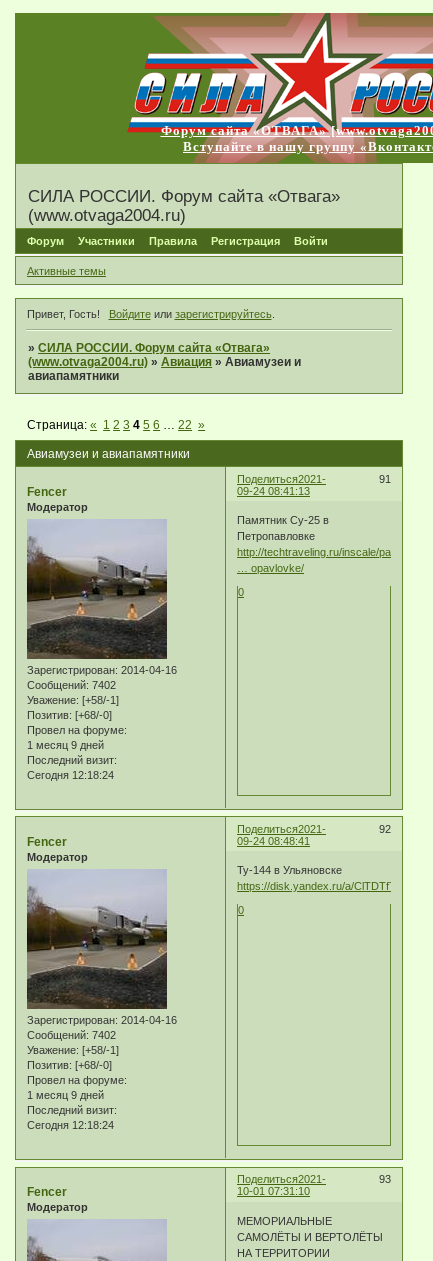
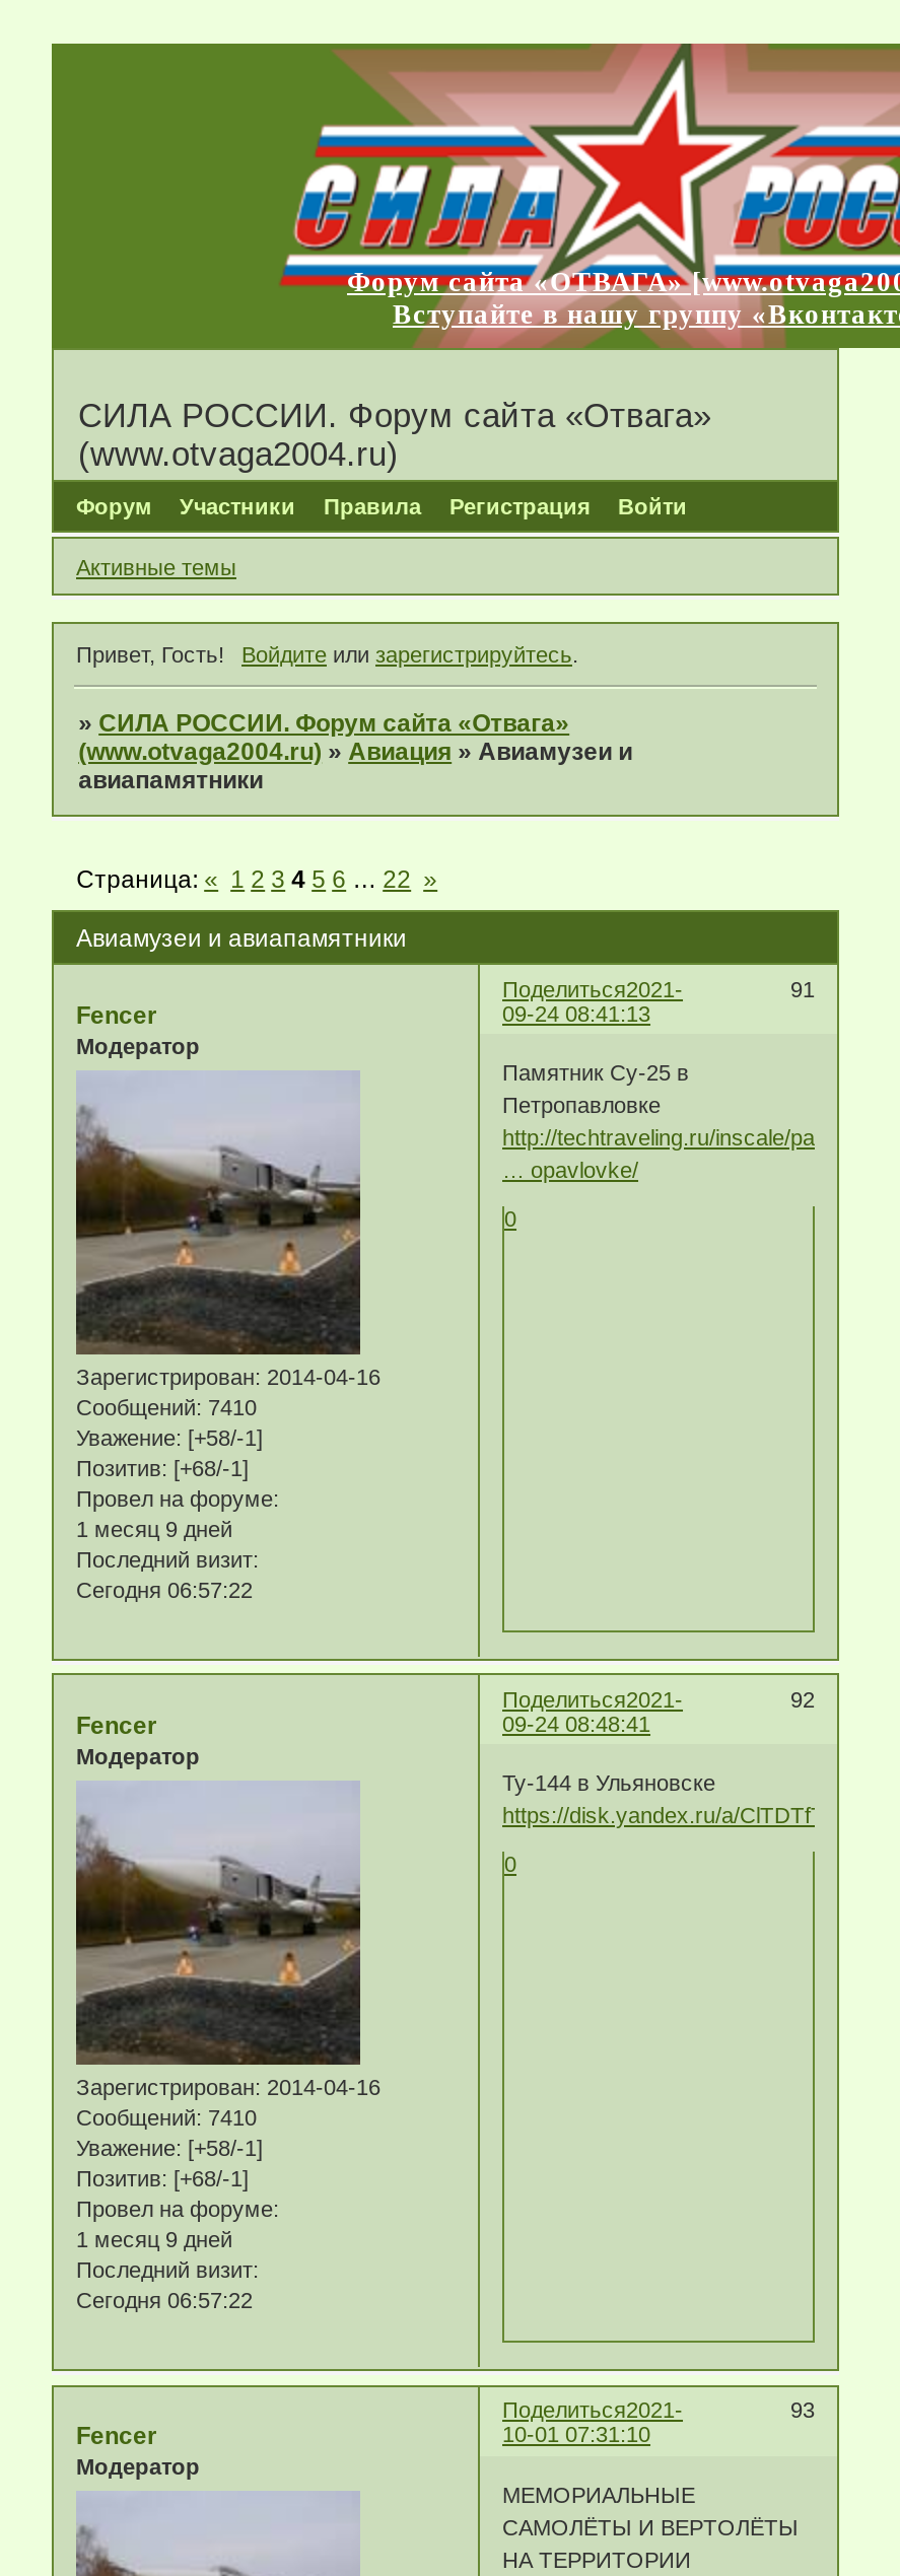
- Сообщений: 7402
+ Сообщений: 7410

- Позитив: [+68/-0]
+ Позитив: [+68/-1]

- Сегодня 12:18:24
+ Сегодня 06:57:22

- Сообщений: 7402
+ Сообщений: 7410

- Позитив: [+68/-0]
+ Позитив: [+68/-1]

- Сегодня 12:18:24
+ Сегодня 06:57:22
